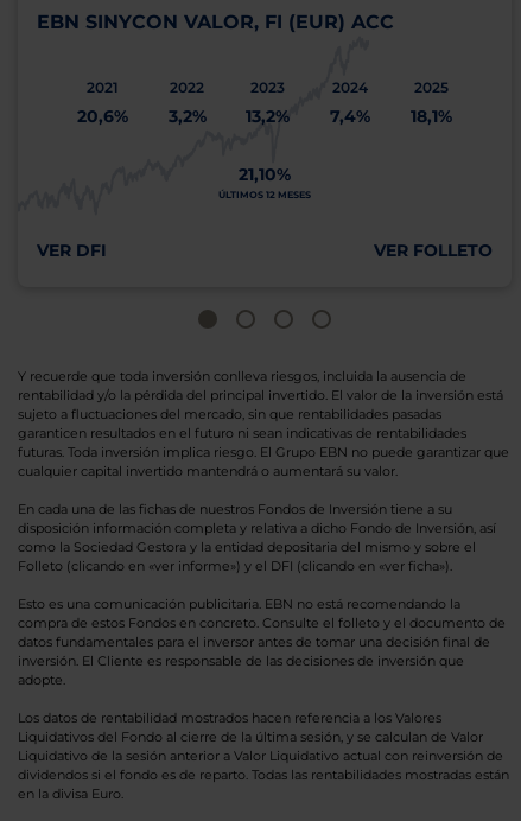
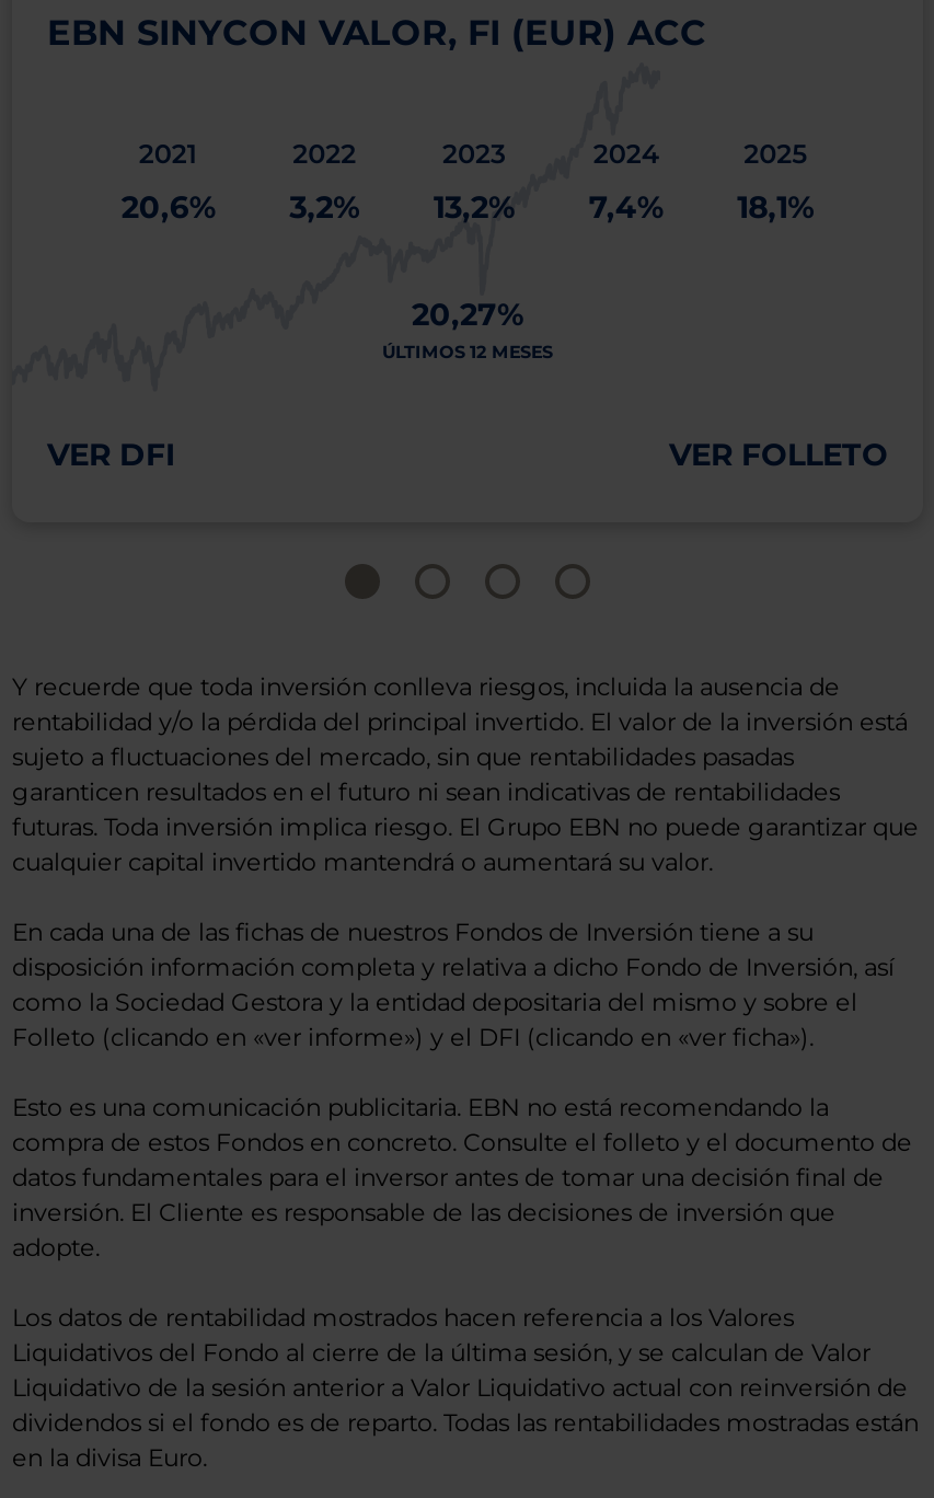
- 21,10%
+ 20,27%
